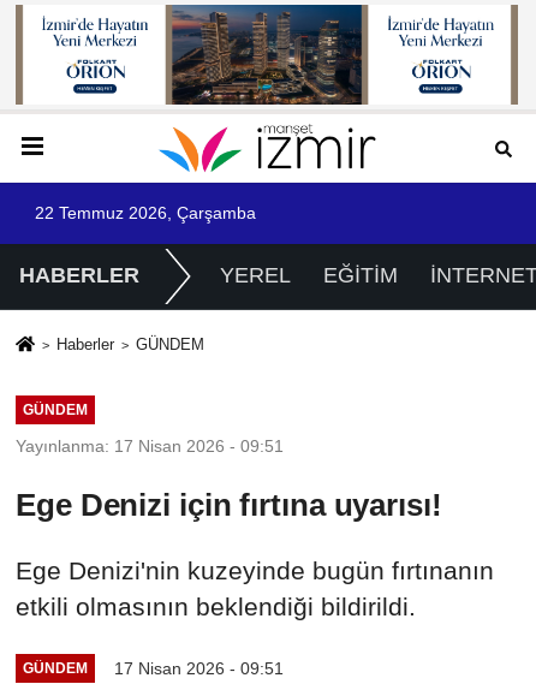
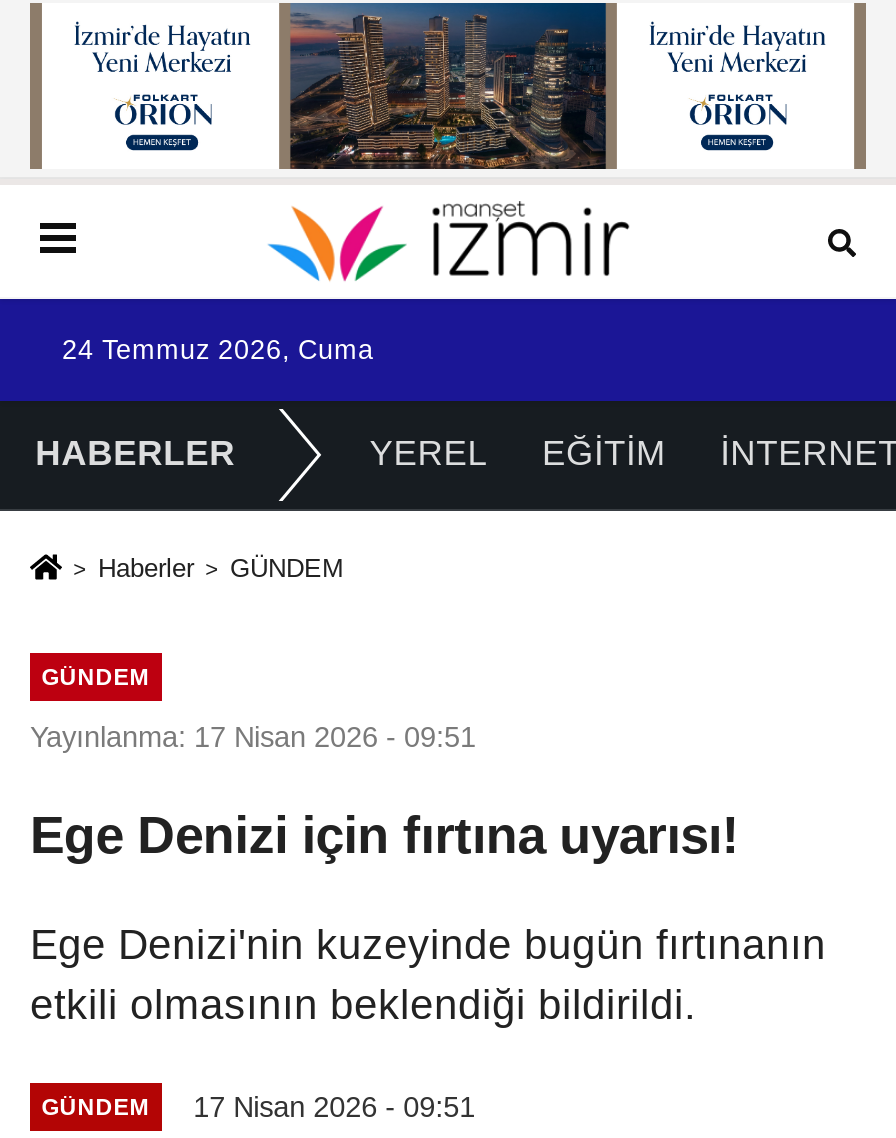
- 22 Temmuz 2026, Çarşamba
+ 24 Temmuz 2026, Cuma
